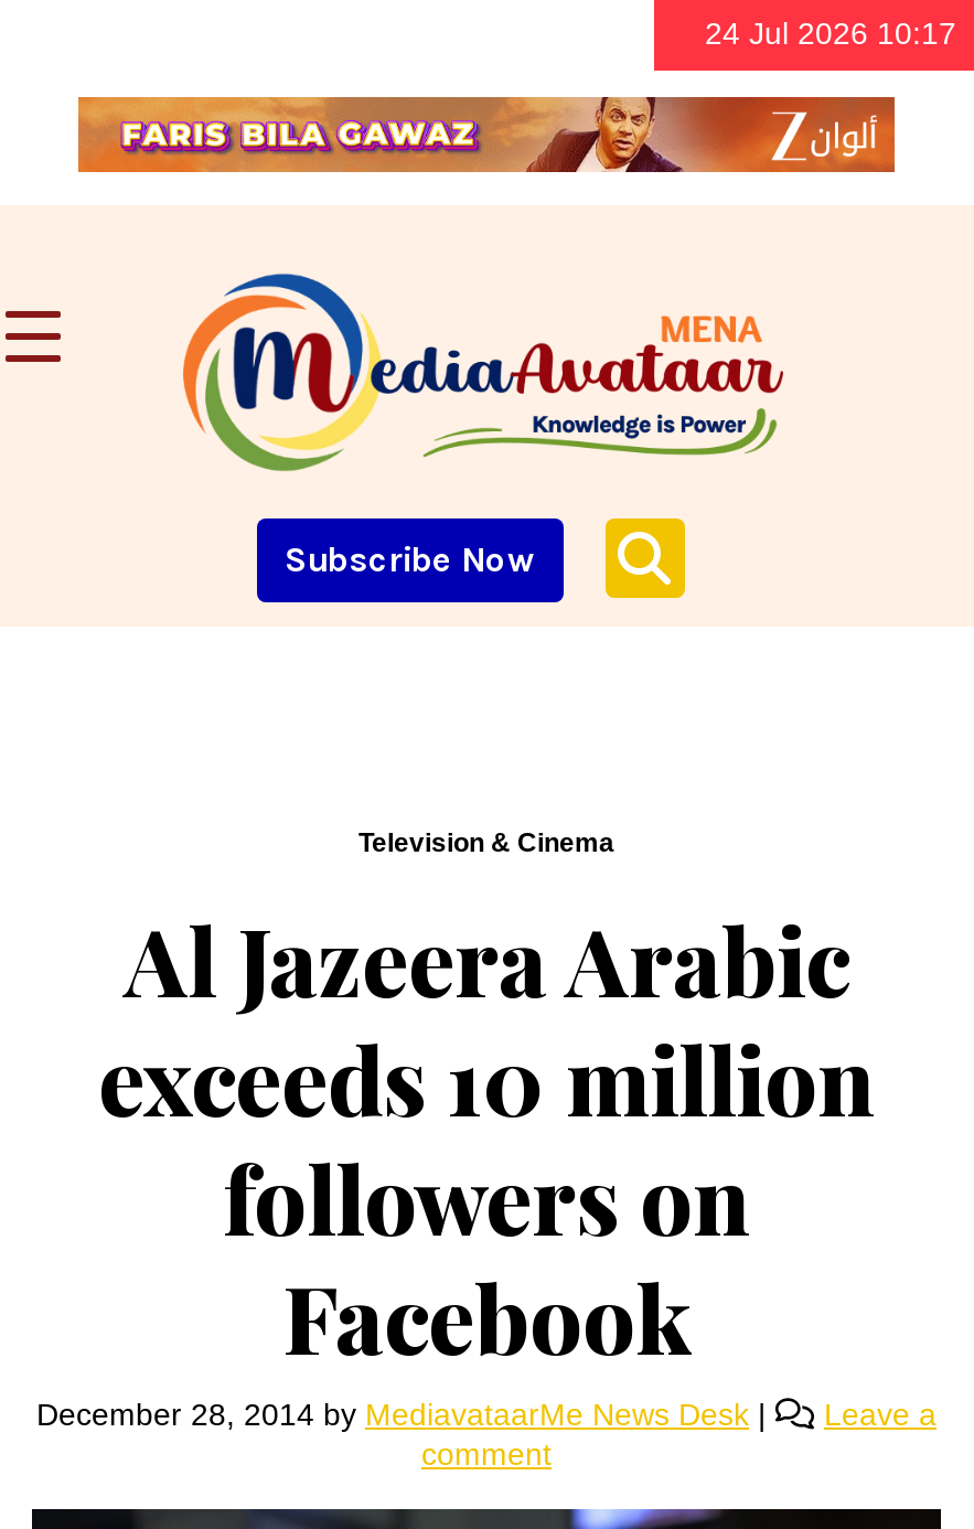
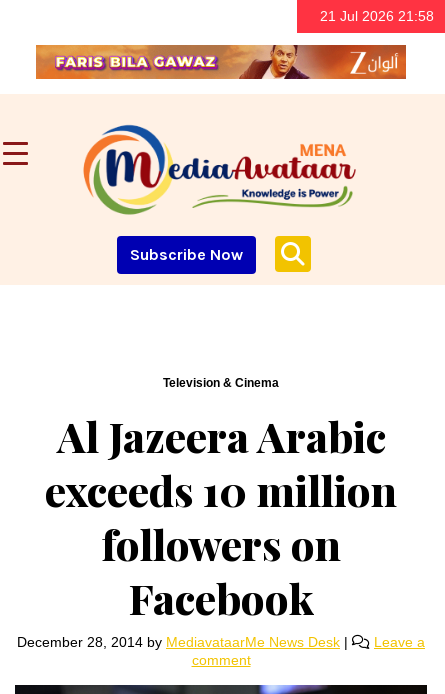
- 24 Jul 2026 10:17
+ 21 Jul 2026 21:58
